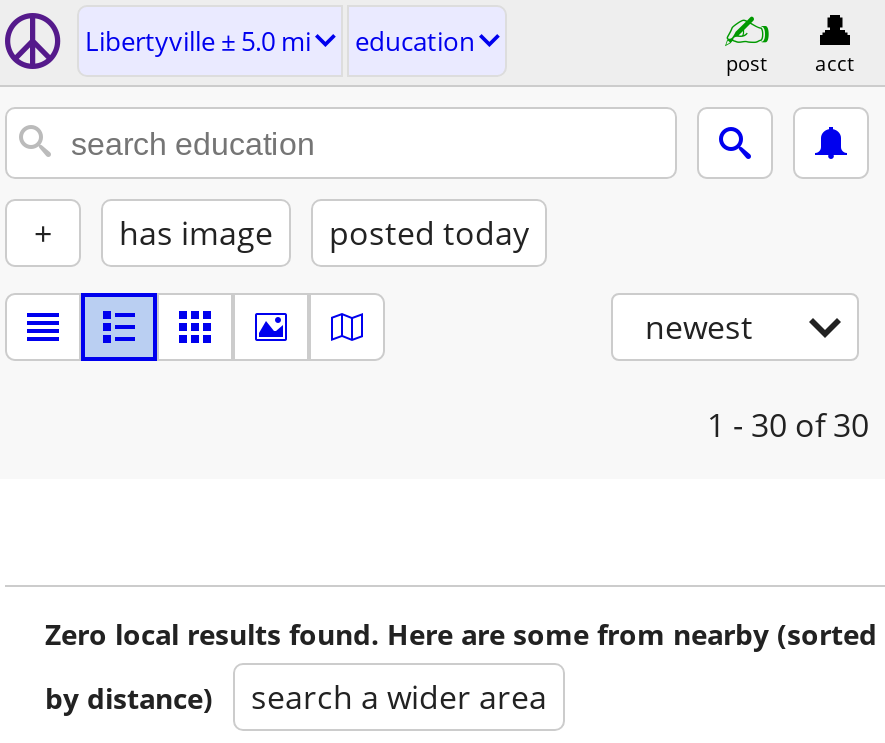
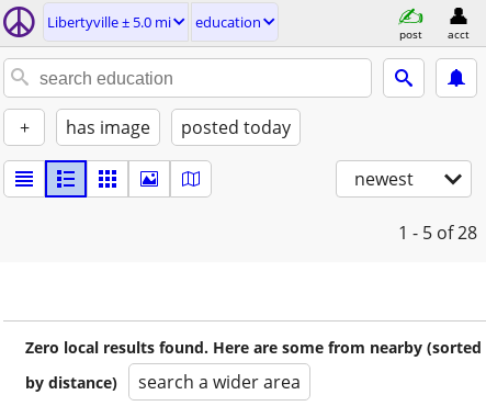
- 1 - 30 of 30
+ 1 - 5 of 28
